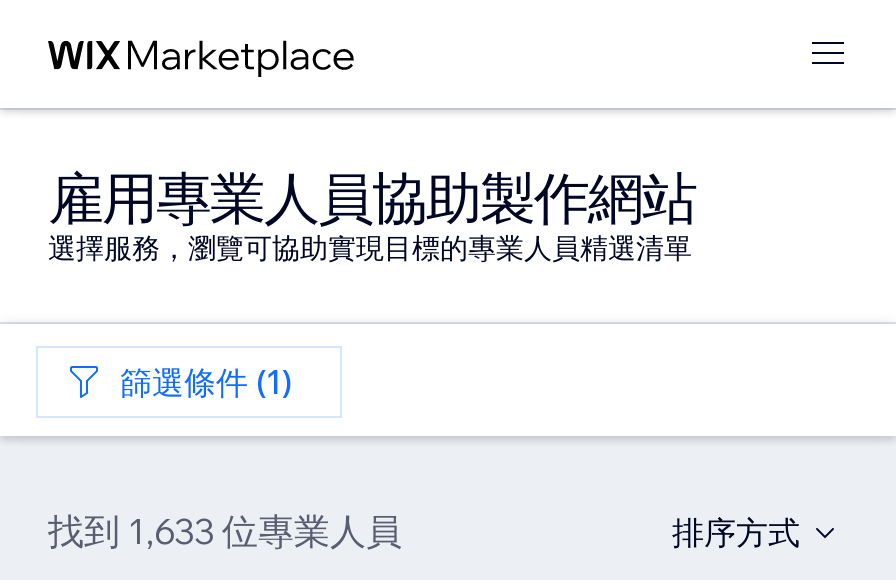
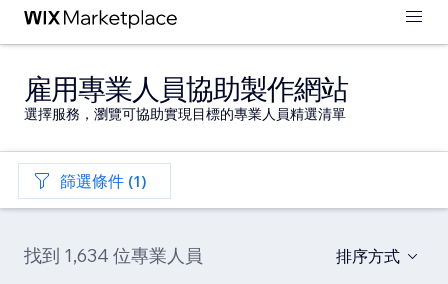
- 找到 1,633 位專業人員
+ 找到 1,634 位專業人員
